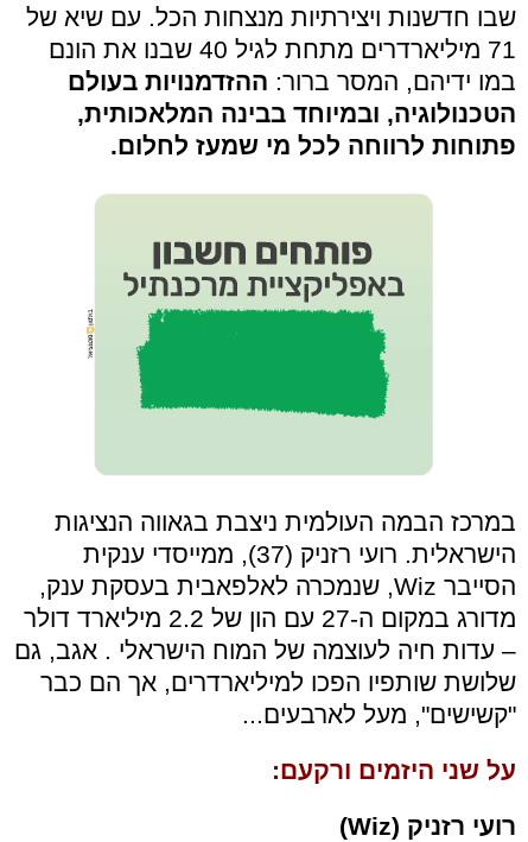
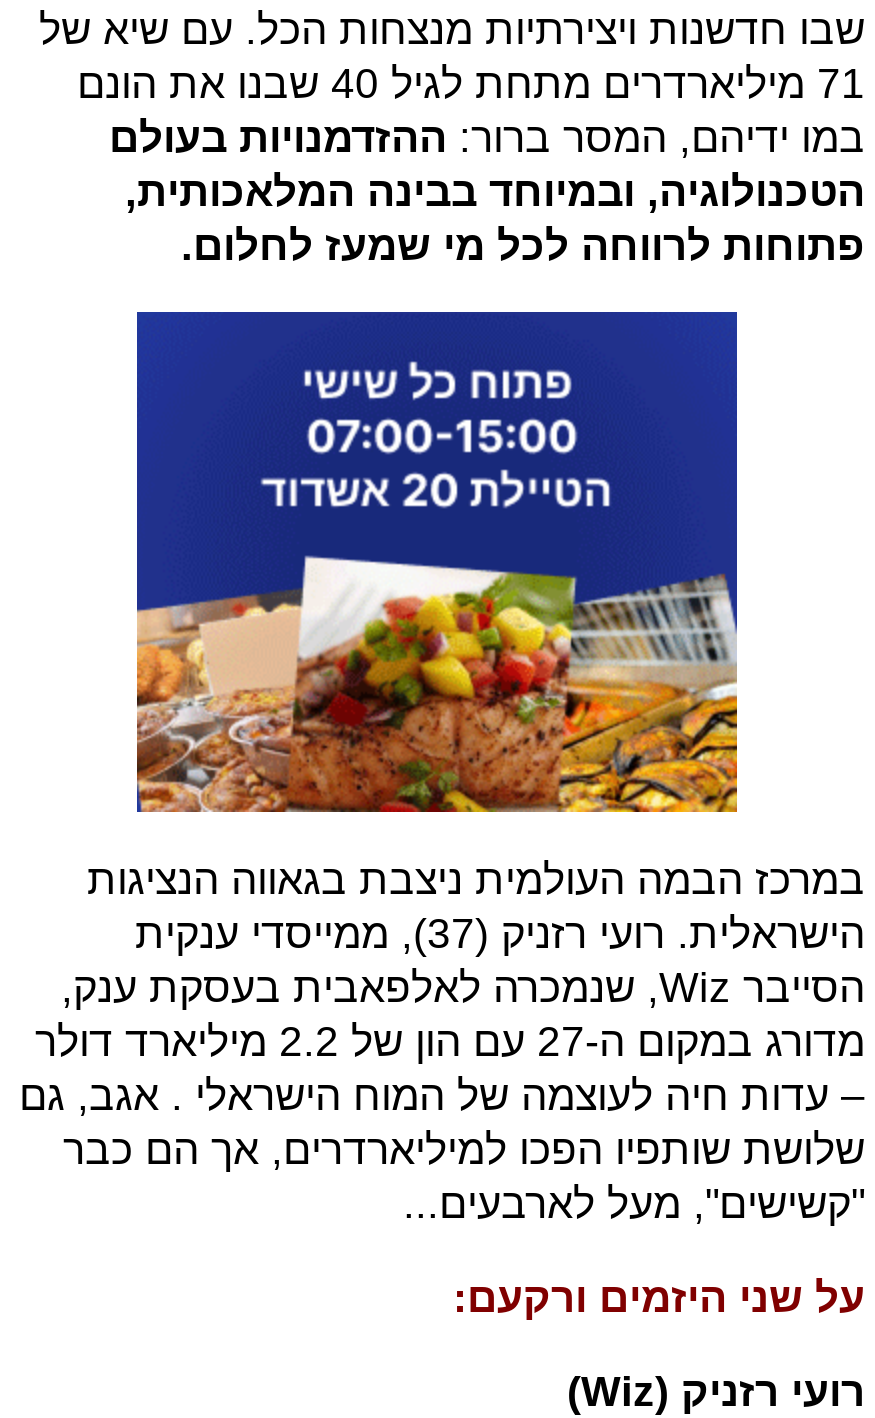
- [image]
+ [image]
